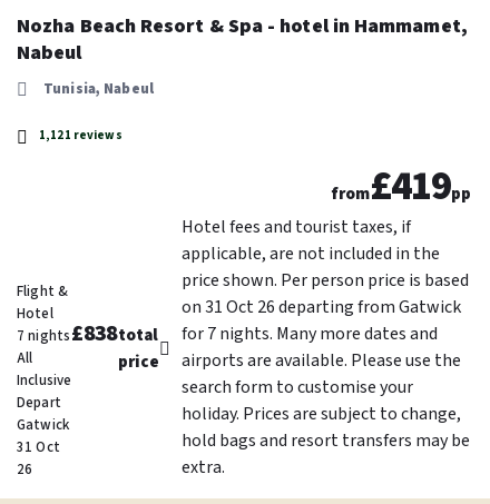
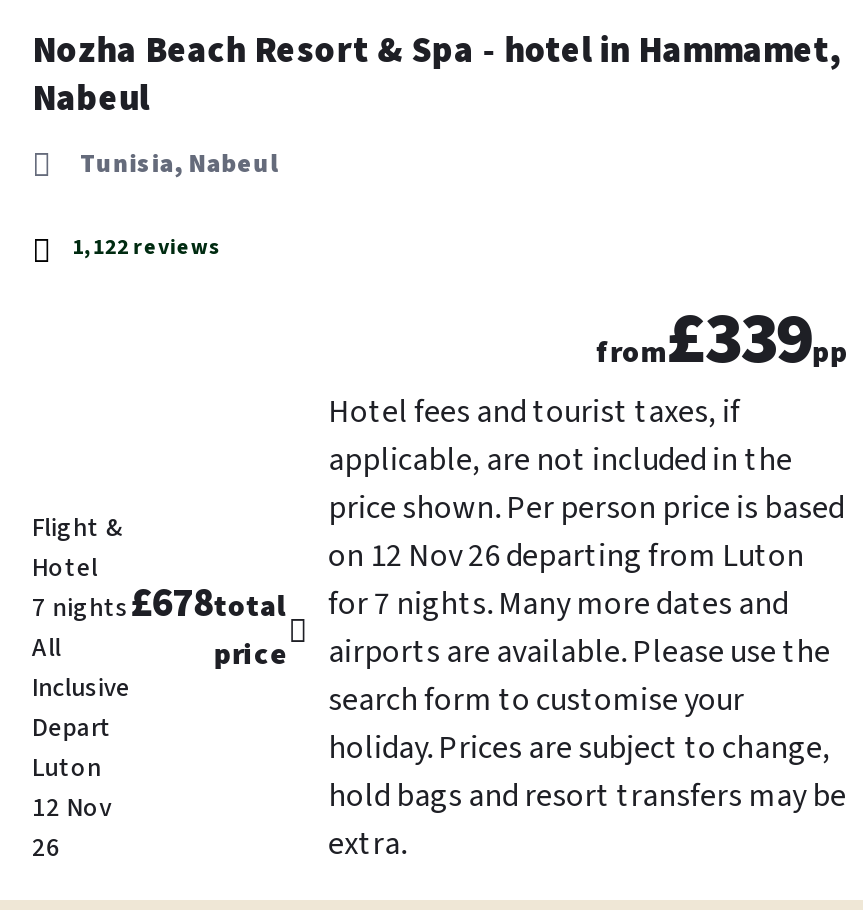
- 1,121 reviews
+ 1,122 reviews

- from£419pp
+ from£339pp

- on 31 Oct 26 departing from Gatwick
+ on 12 Nov 26 departing from Luton

- 7 nights £838total for 7 nights. Many more dates and
+ 7 nights £678total for 7 nights. Many more dates and

- Gatwick
- 31 Oct
+ Luton
+ 12 Nov
